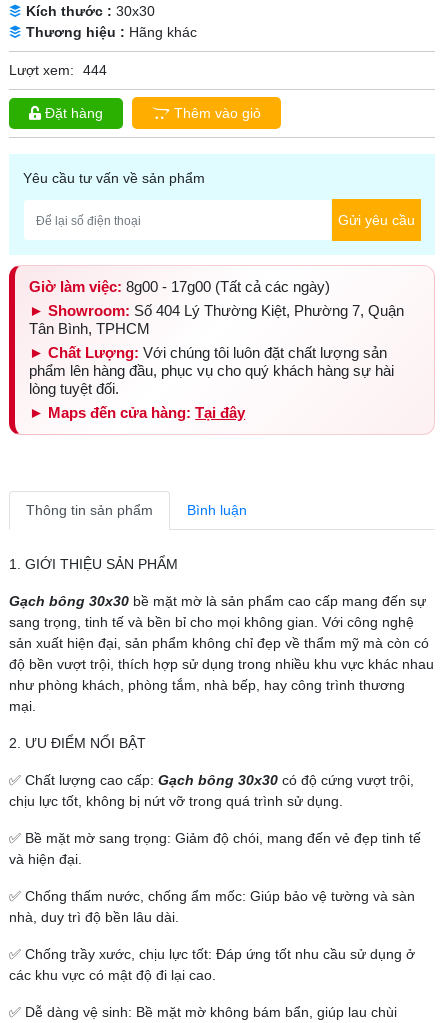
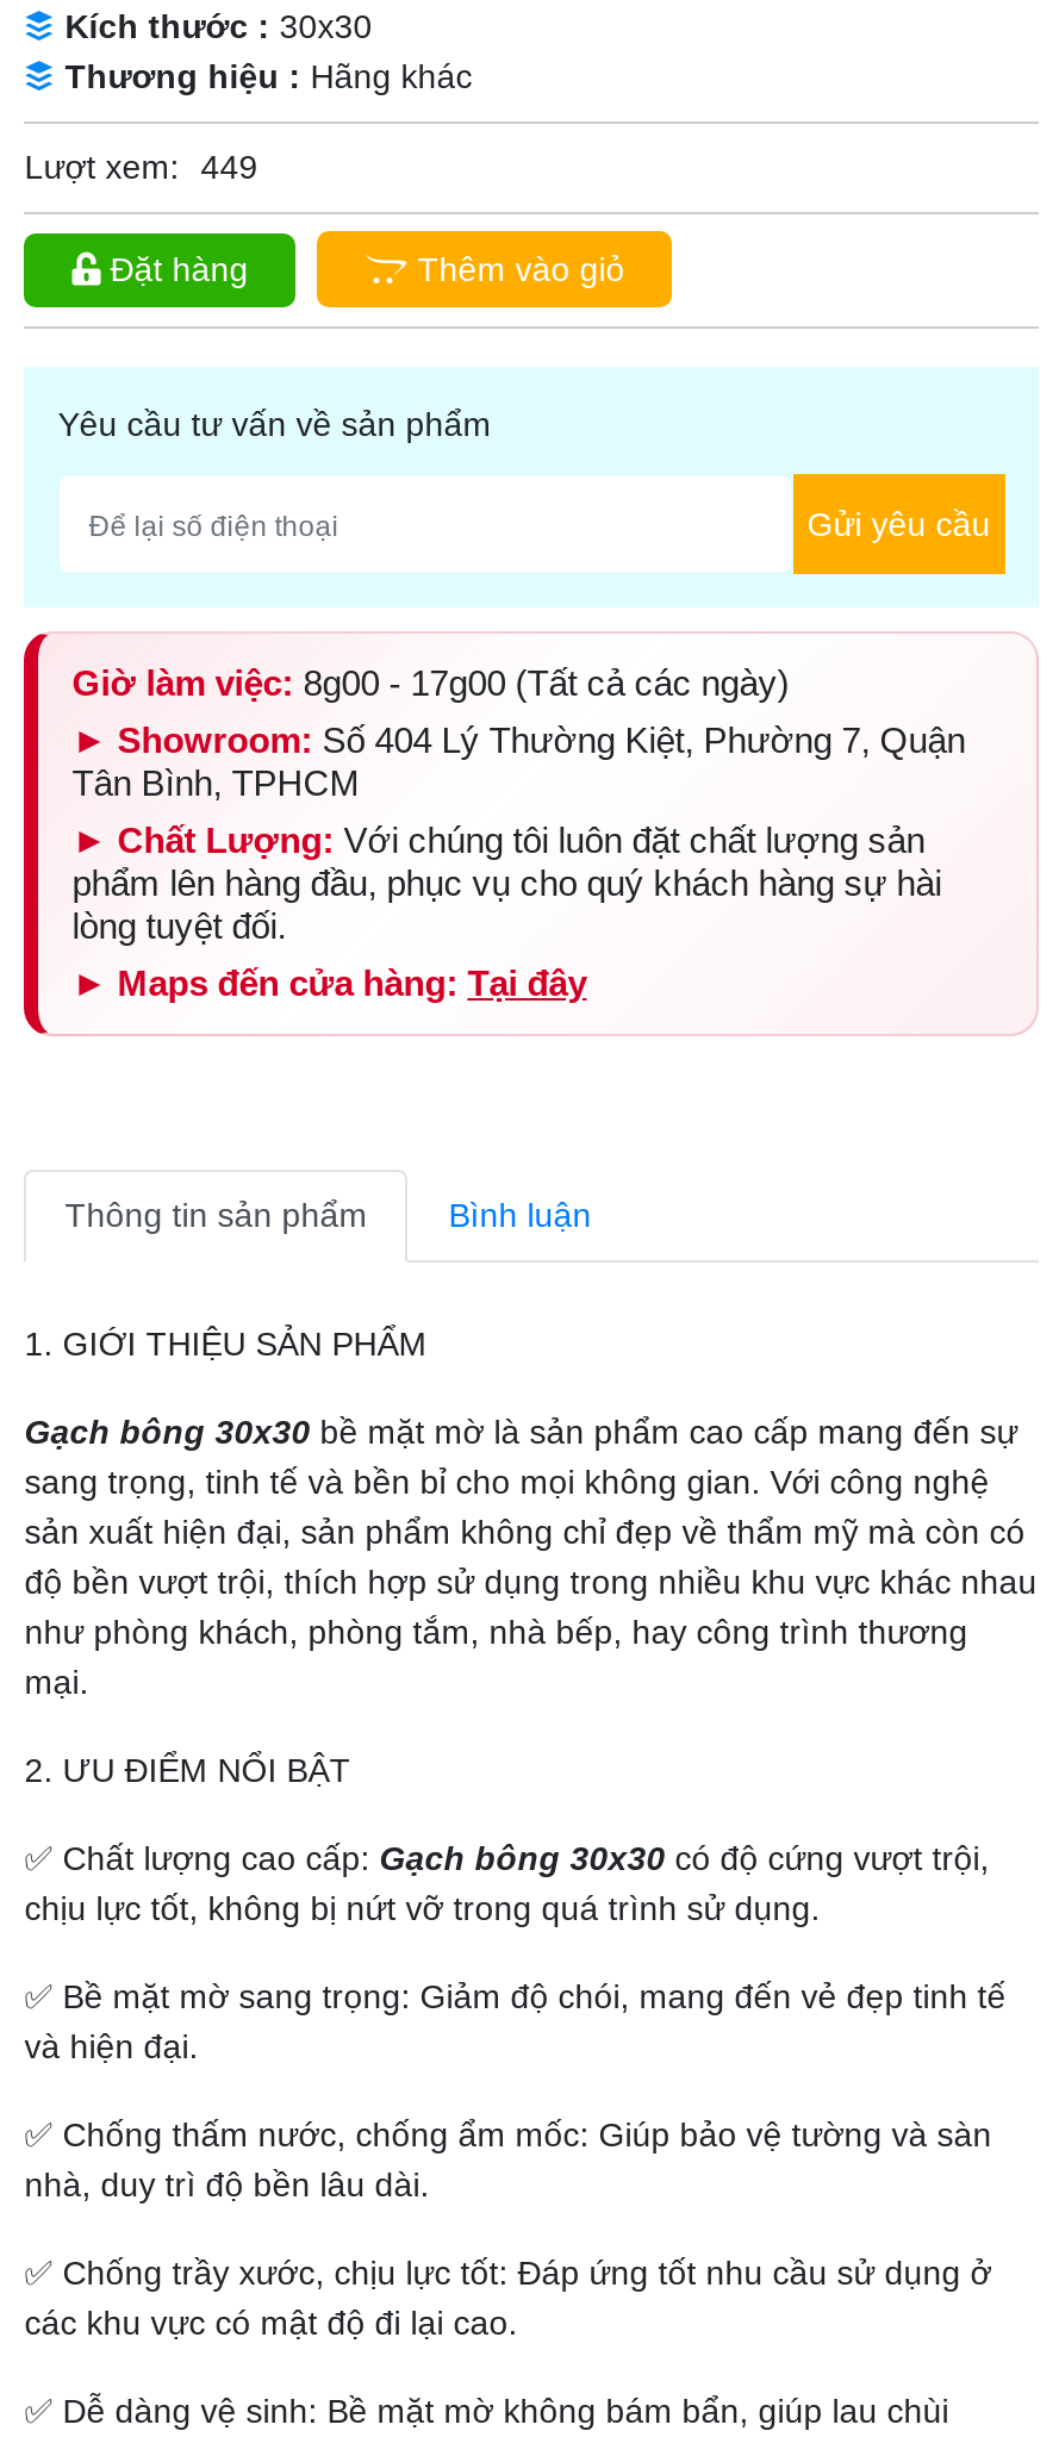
- Lượt xem: 444
+ Lượt xem: 449
